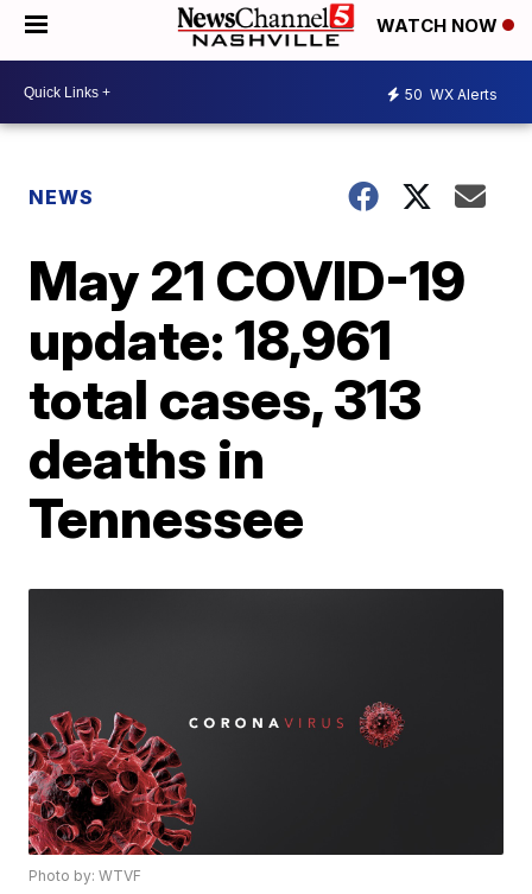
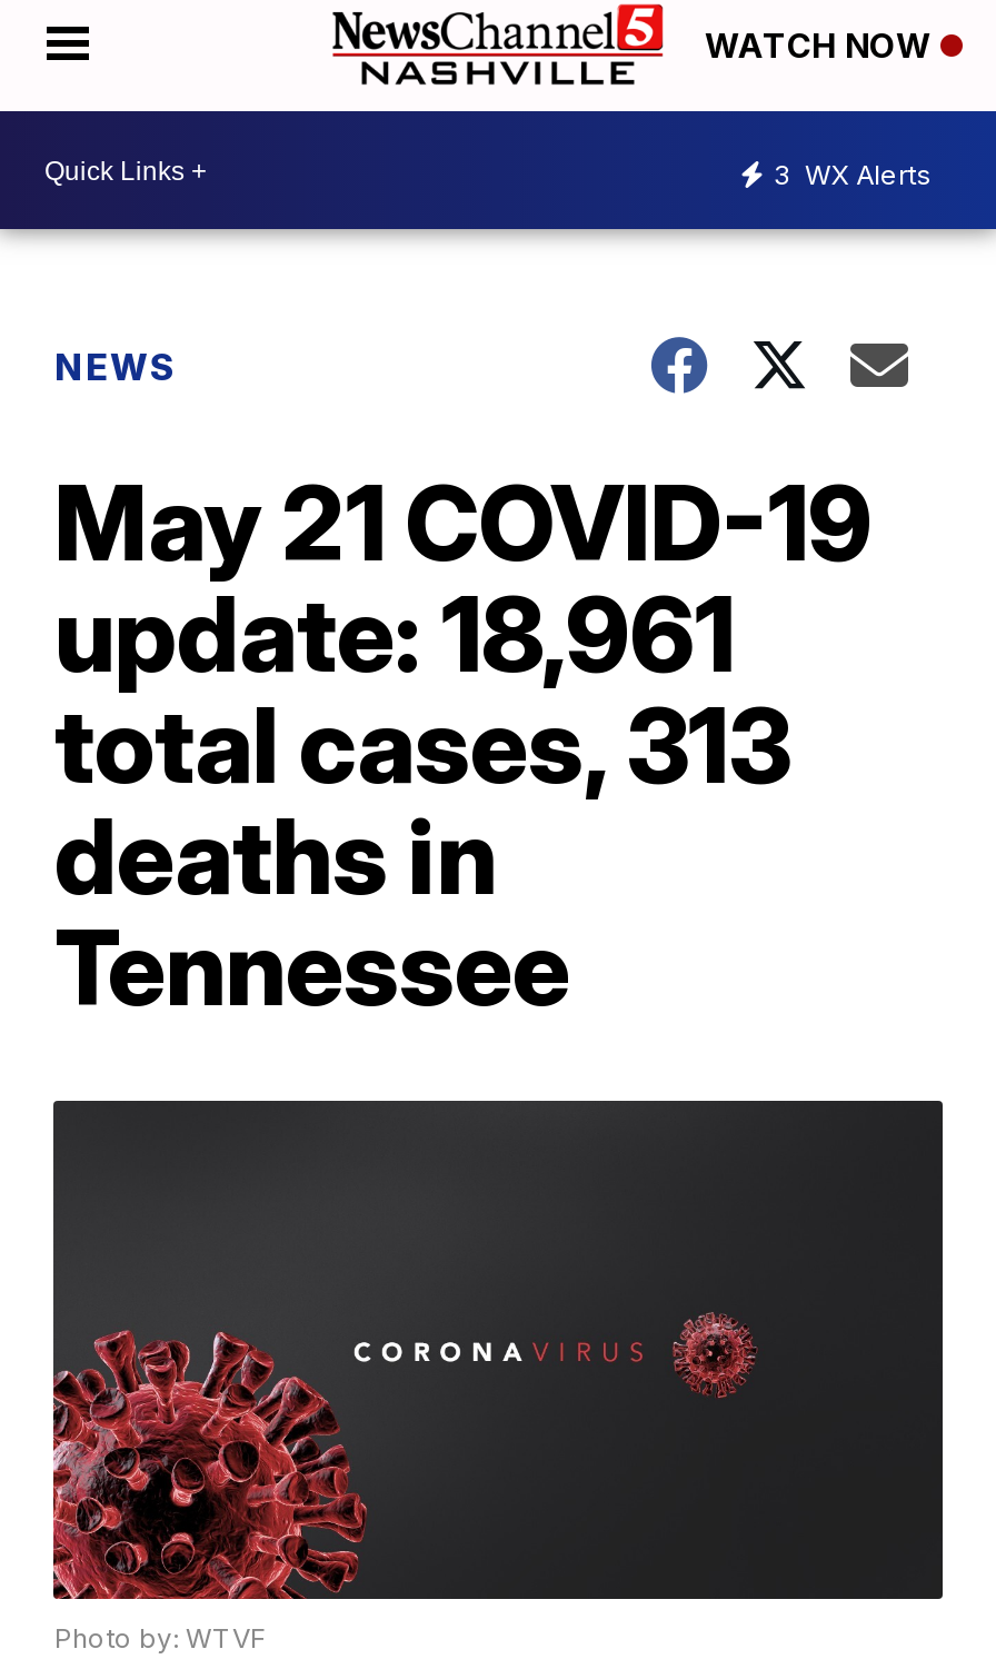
- 50 WX Alerts
+ 3 WX Alerts
